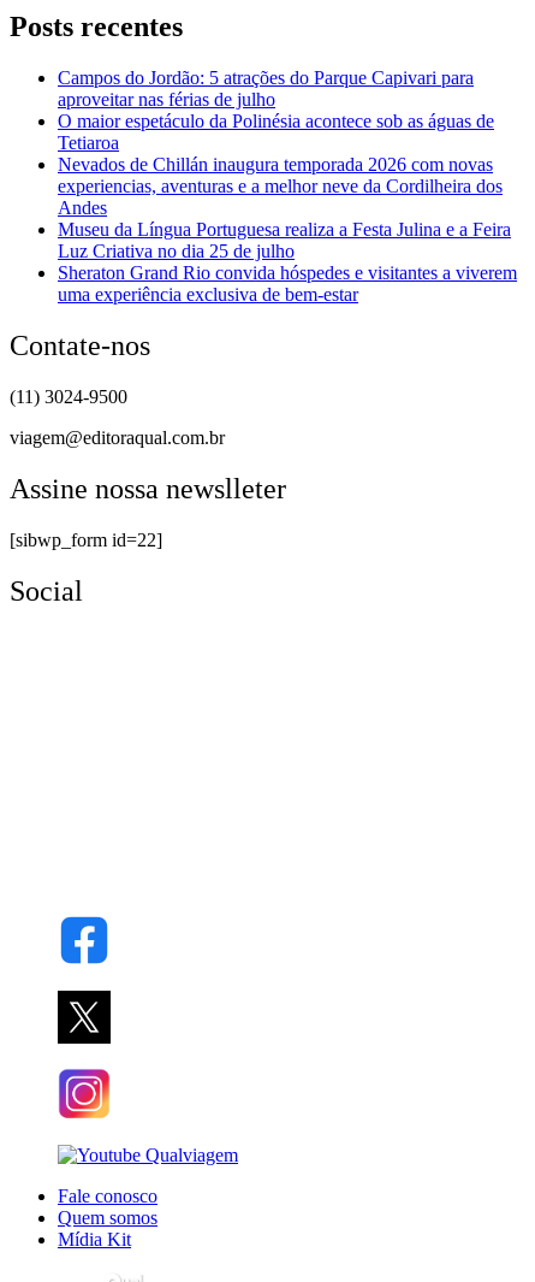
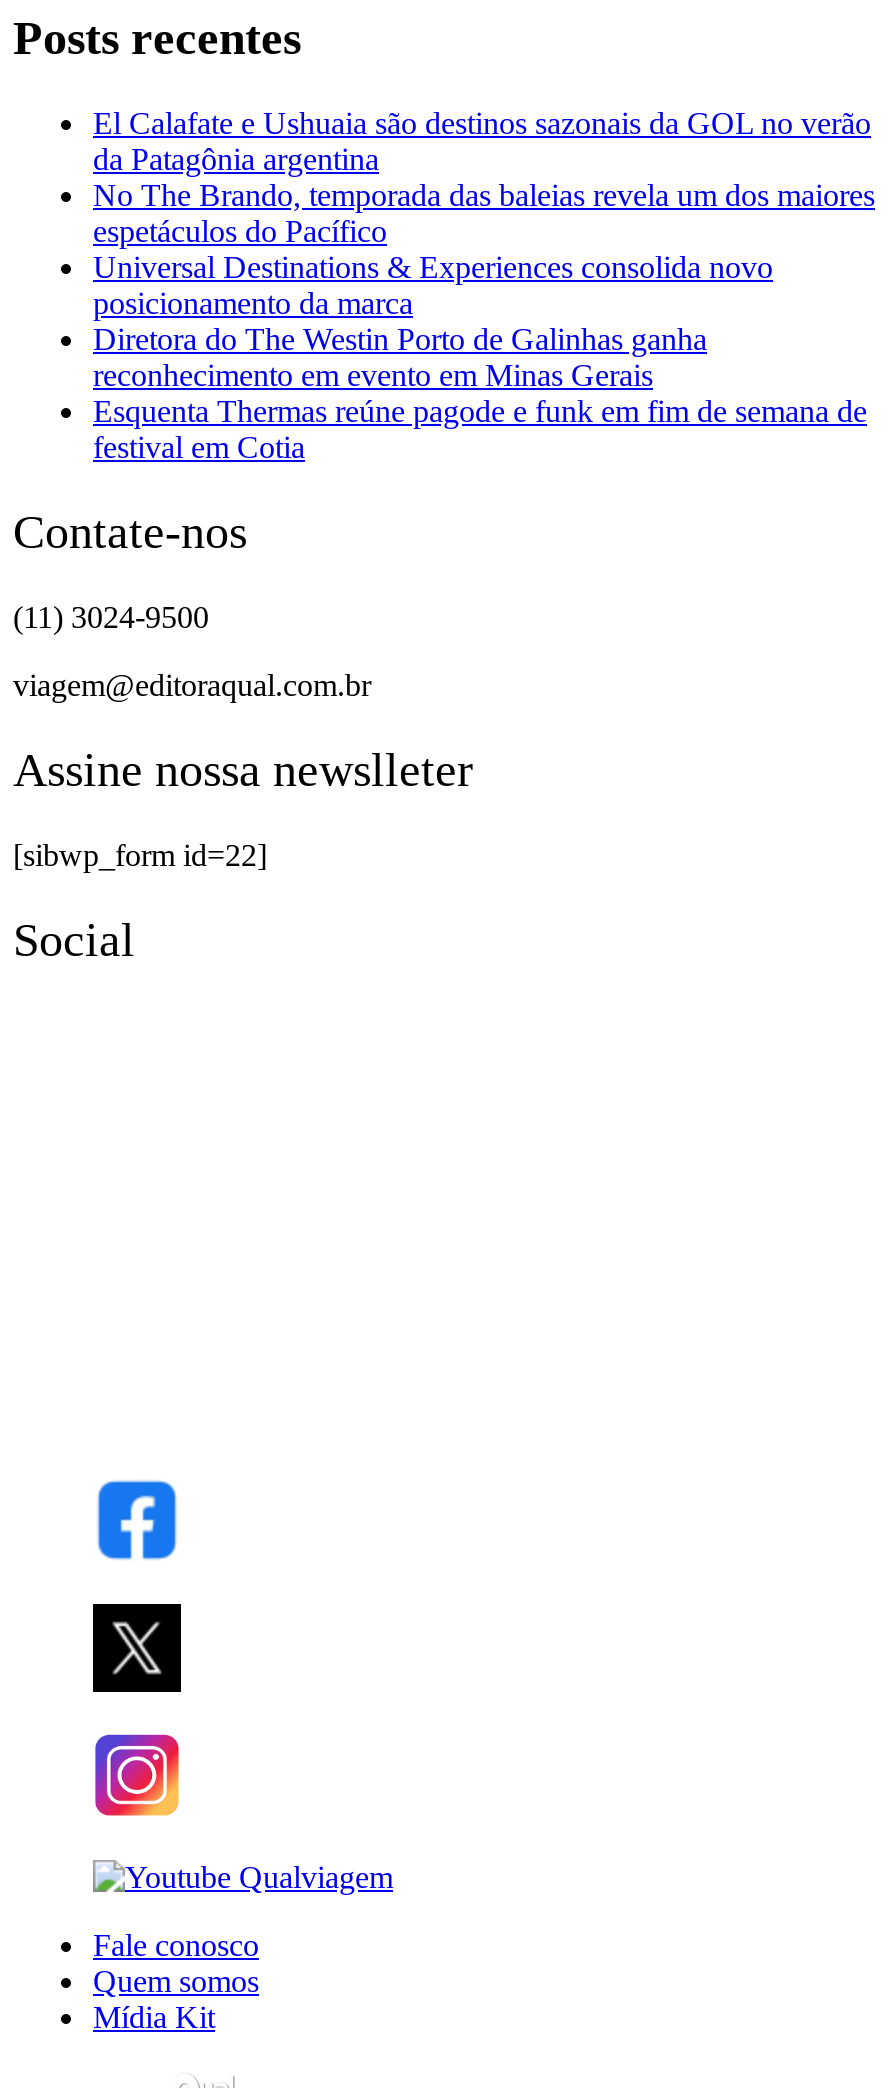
- Campos do Jordão: 5 atrações do Parque Capivari para
- aproveitar nas férias de julho
- O maior espetáculo da Polinésia acontece sob as águas de
- Tetiaroa
- Nevados de Chillán inaugura temporada 2026 com novas
- experiencias, aventuras e a melhor neve da Cordilheira dos
- Andes
- Museu da Língua Portuguesa realiza a Festa Julina e a Feira
- Luz Criativa no dia 25 de julho
- Sheraton Grand Rio convida hóspedes e visitantes a viverem
- uma experiência exclusiva de bem-estar
+ El Calafate e Ushuaia são destinos sazonais da GOL no verão
+ da Patagônia argentina
+ No The Brando, temporada das baleias revela um dos maiores
+ espetáculos do Pacífico
+ Universal Destinations & Experiences consolida novo
+ posicionamento da marca
+ Diretora do The Westin Porto de Galinhas ganha
+ reconhecimento em evento em Minas Gerais
+ Esquenta Thermas reúne pagode e funk em fim de semana de
+ festival em Cotia
